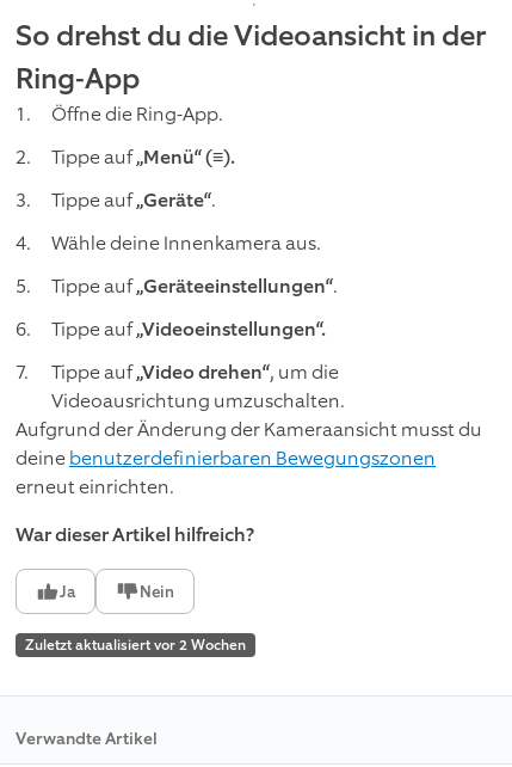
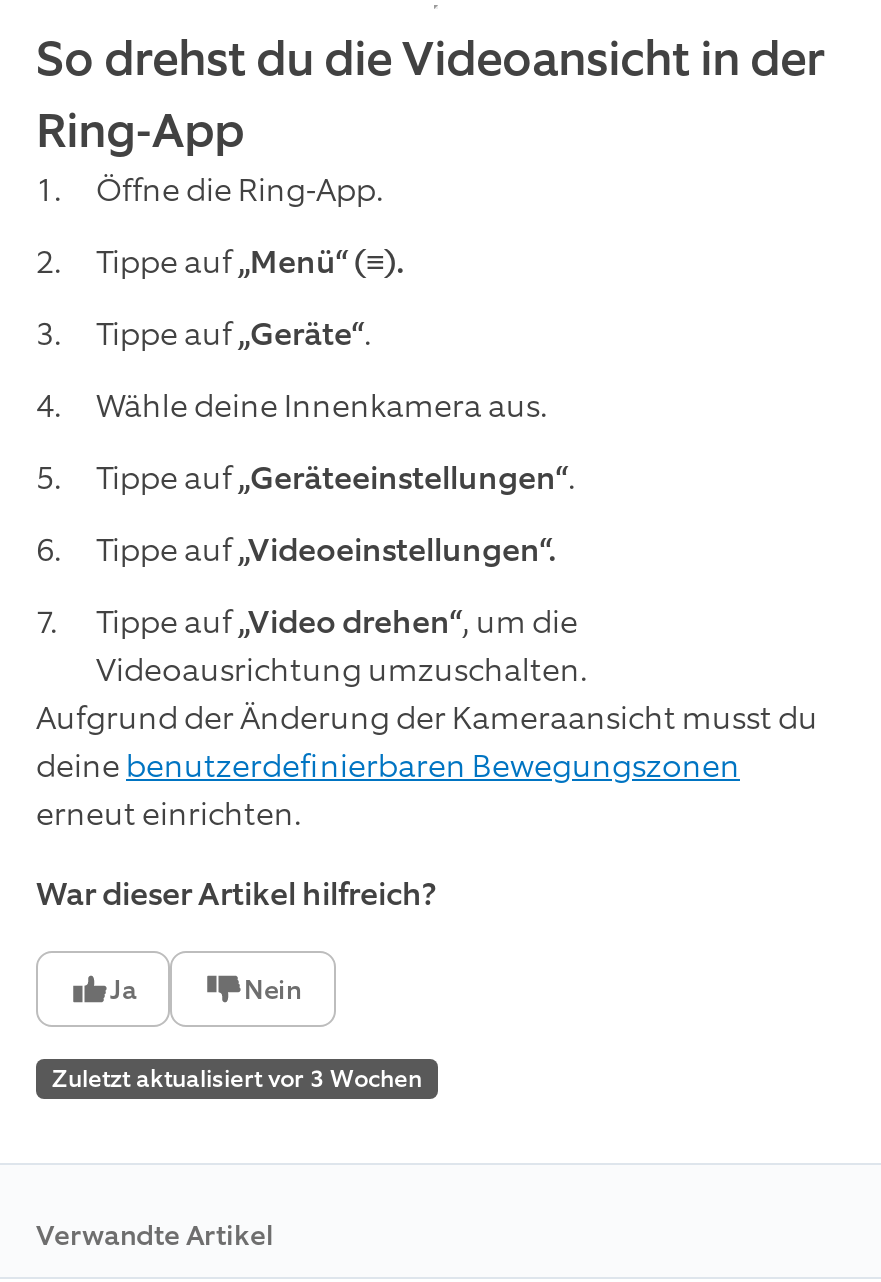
- Zuletzt aktualisiert vor 2 Wochen
+ Zuletzt aktualisiert vor 3 Wochen
